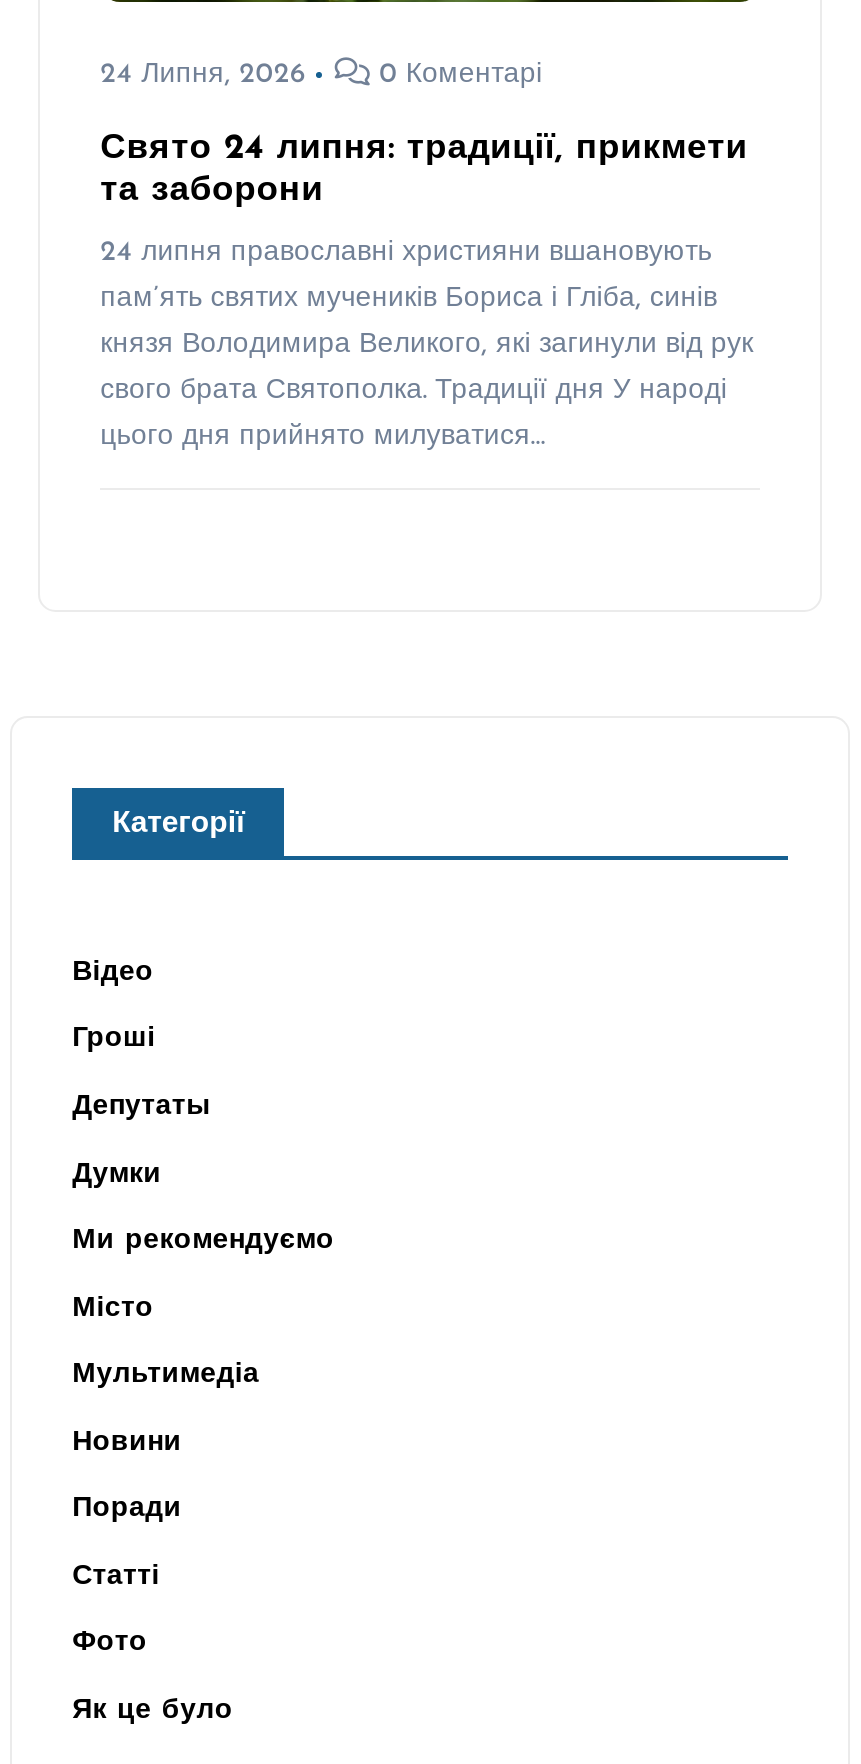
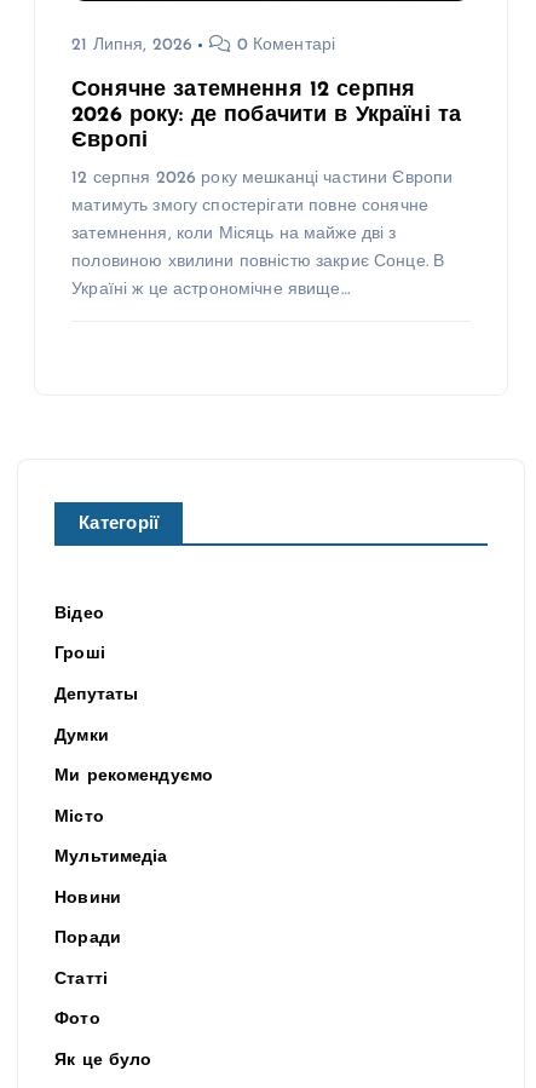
- 24 Липня, 2026
+ 21 Липня, 2026

- Свято 24 липня: традиції, прикмети
- та заборони
+ Сонячне затемнення 12 серпня
+ 2026 року: де побачити в Україні та
+ Європі

- 24 липня православні християни вшановують
+ 12 серпня 2026 року мешканці частини Європи

- пам’ять святих мучеників Бориса і Гліба, синів
+ матимуть змогу спостерігати повне сонячне

- князя Володимира Великого, які загинули від рук
+ затемнення, коли Місяць на майже дві з

- свого брата Святополка. Традиції дня У народі
+ половиною хвилини повністю закриє Сонце. В

- цього дня прийнято милуватися…
+ Україні ж це астрономічне явище…
